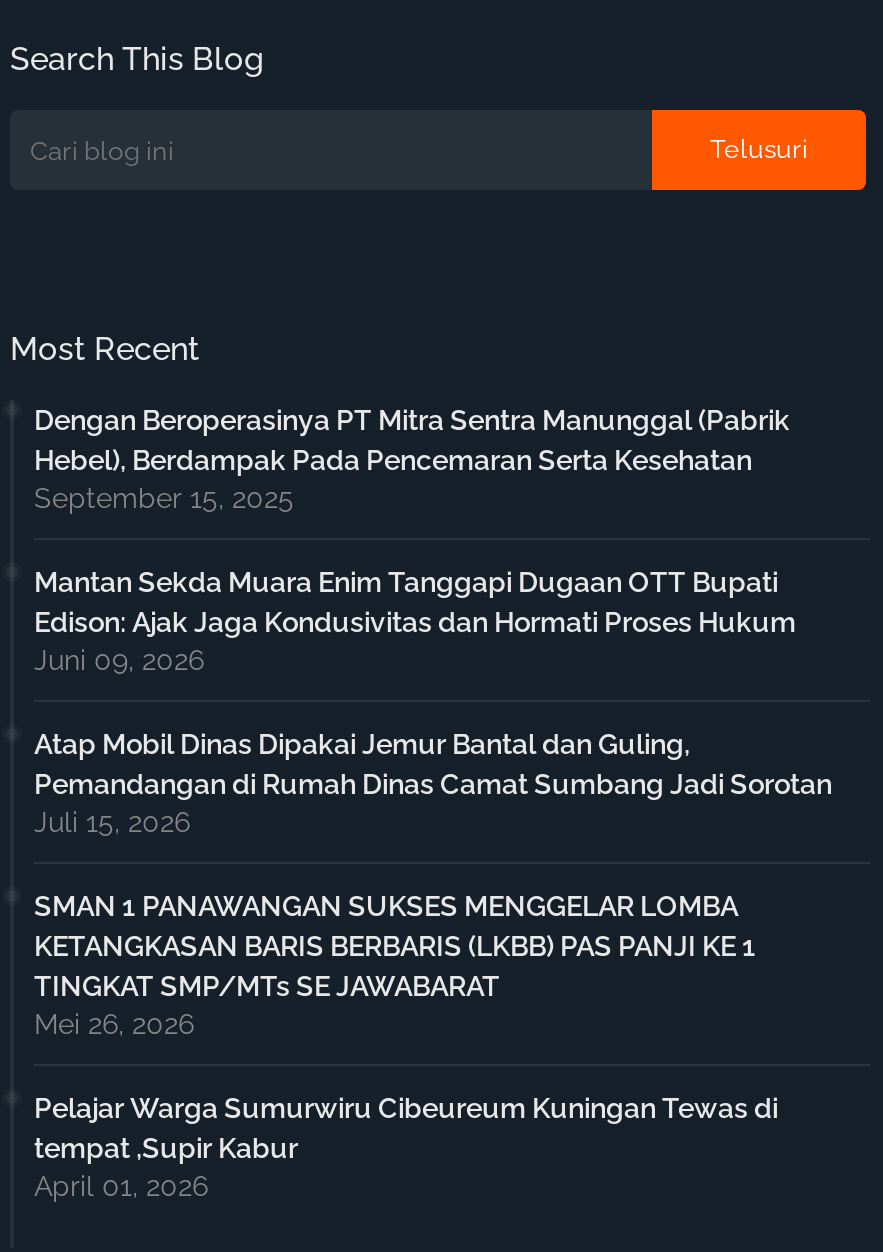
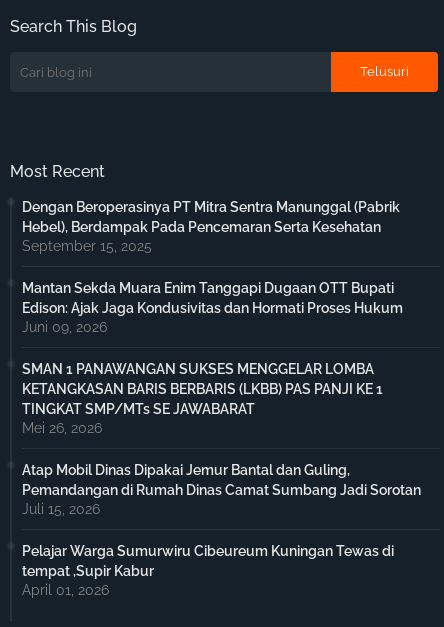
moved down: Atap Mobil Dinas Dipakai Jemur Bantal dan Guling, | Pemandangan di Rumah Dinas Camat Sumbang Jadi Sorotan | Juli 15, 2026

moved up: SMAN 1 PANAWANGAN SUKSES MENGGELAR LOMBA | KETANGKASAN BARIS BERBARIS (LKBB) PAS PANJI KE 1 | TINGKAT SMP/MTs SE JAWABARAT | Mei 26, 2026
